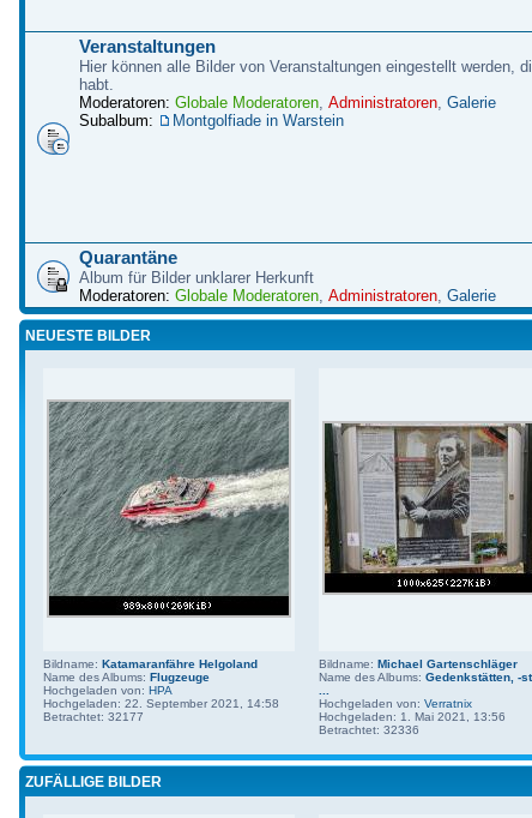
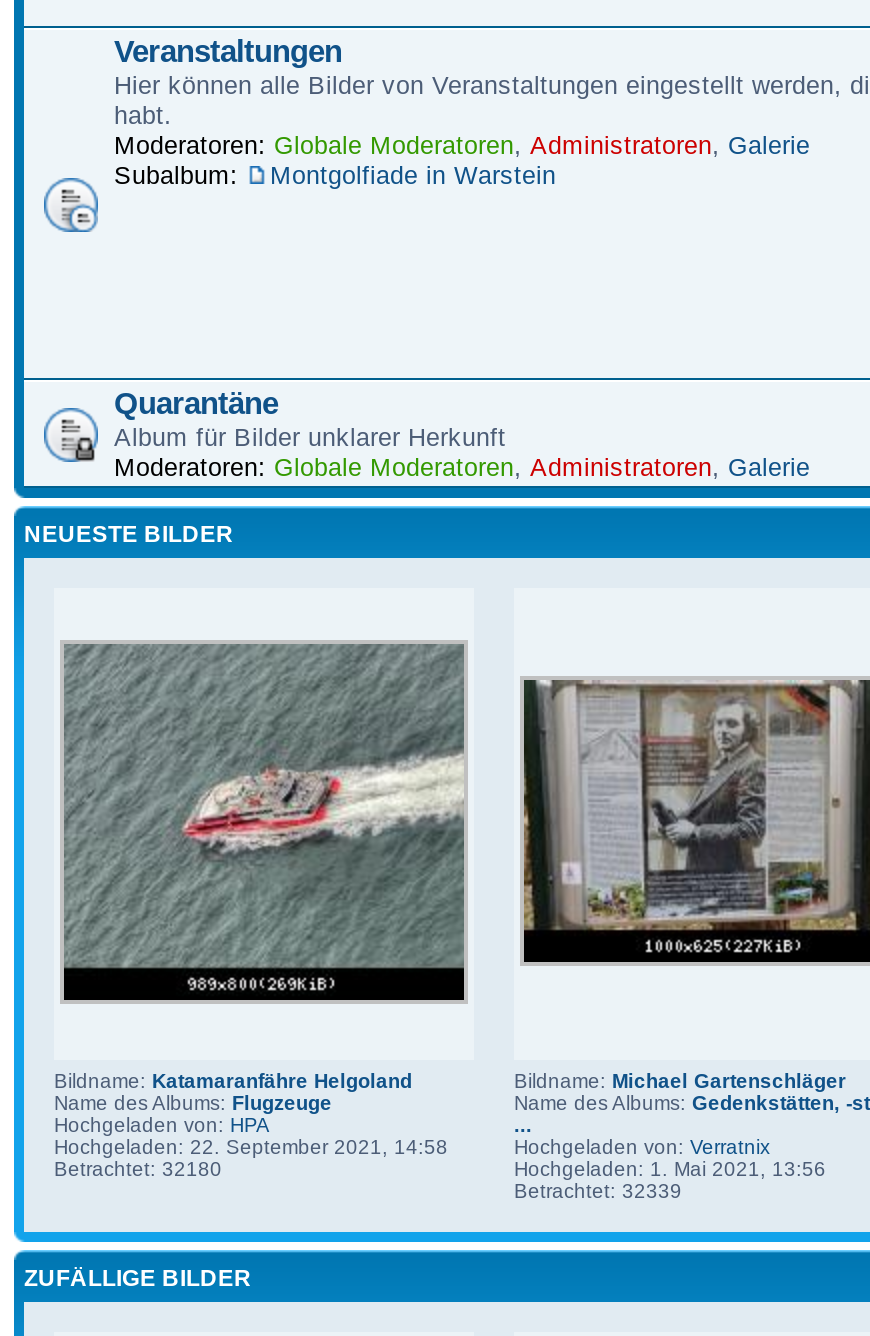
- Betrachtet: 32177
+ Betrachtet: 32180

- Betrachtet: 32336
+ Betrachtet: 32339
